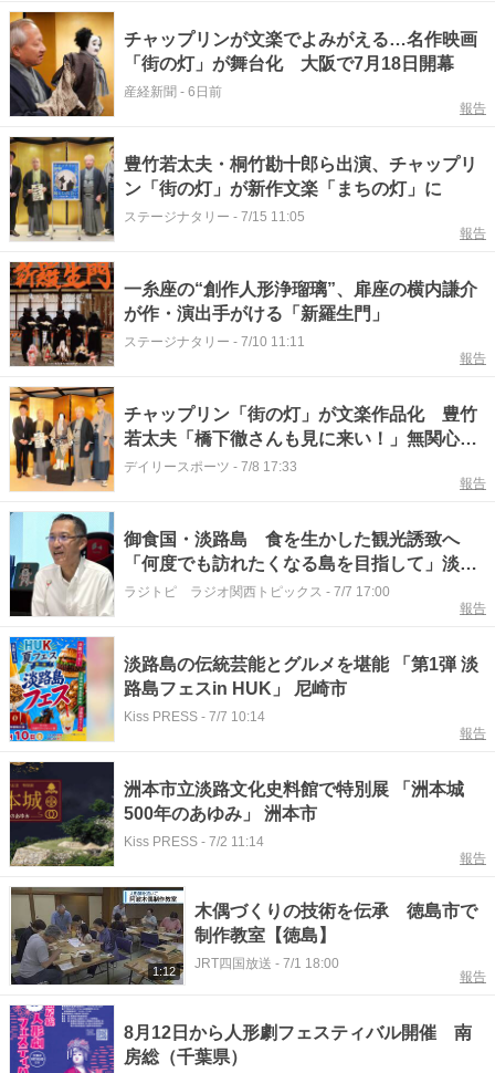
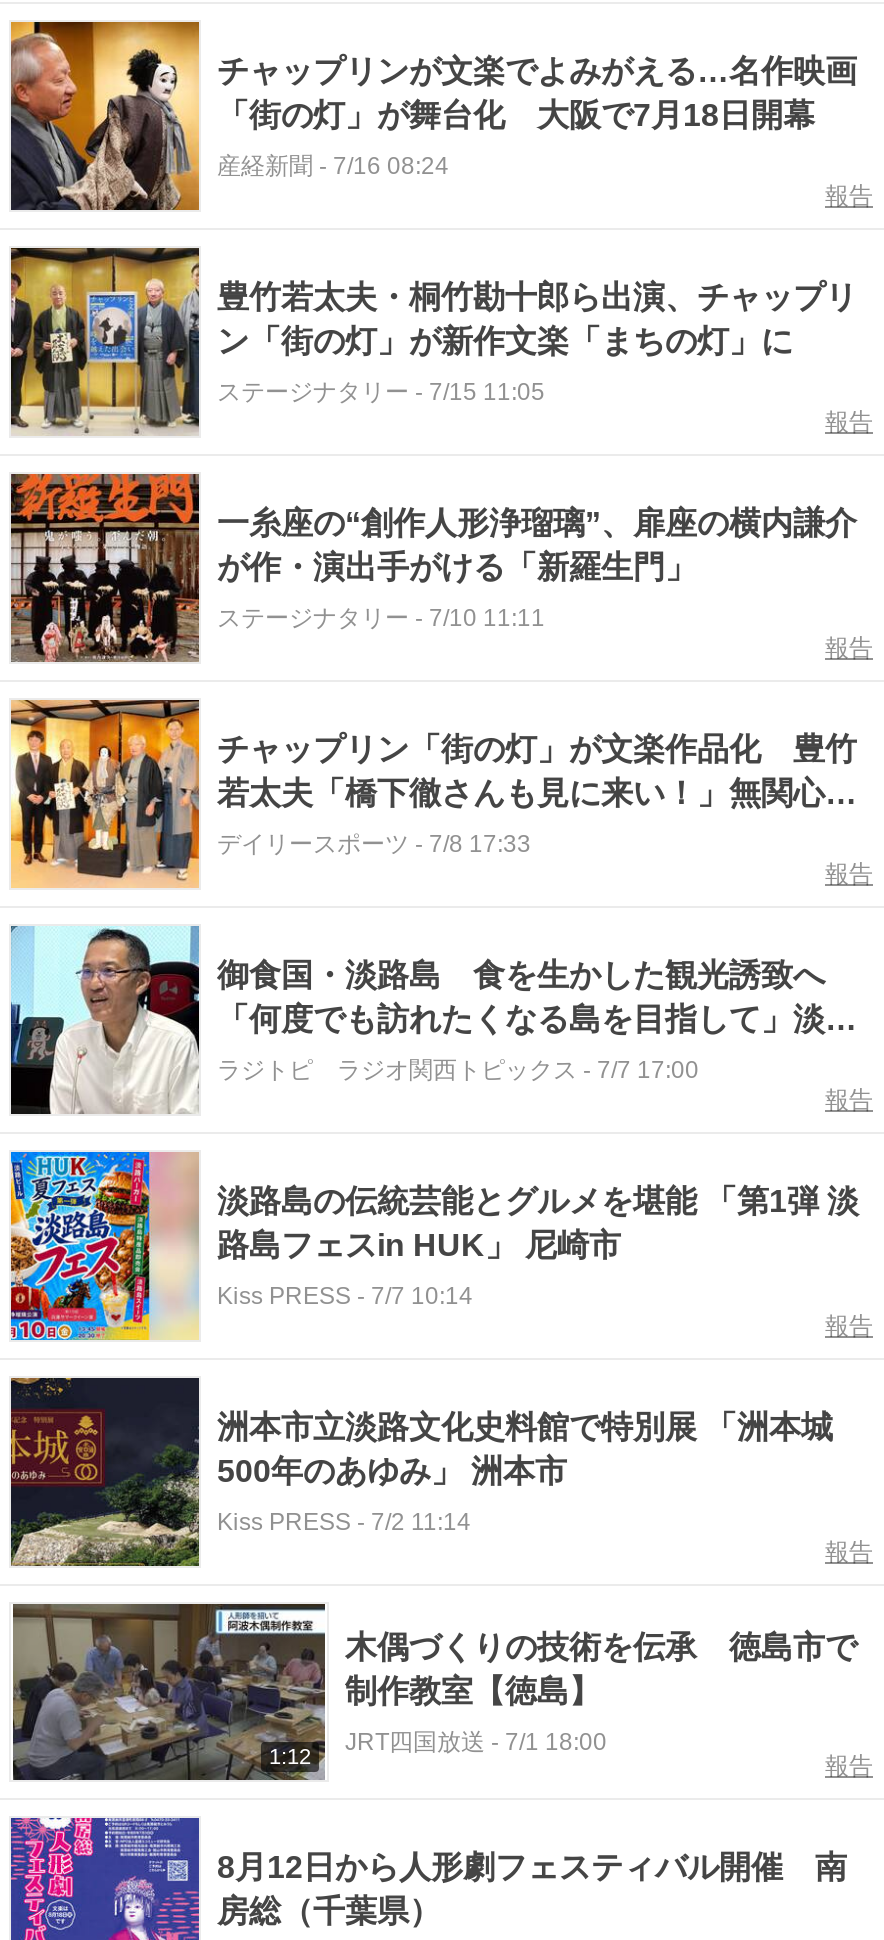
- 産経新聞- 6日前
+ 産経新聞- 7/16 08:24
